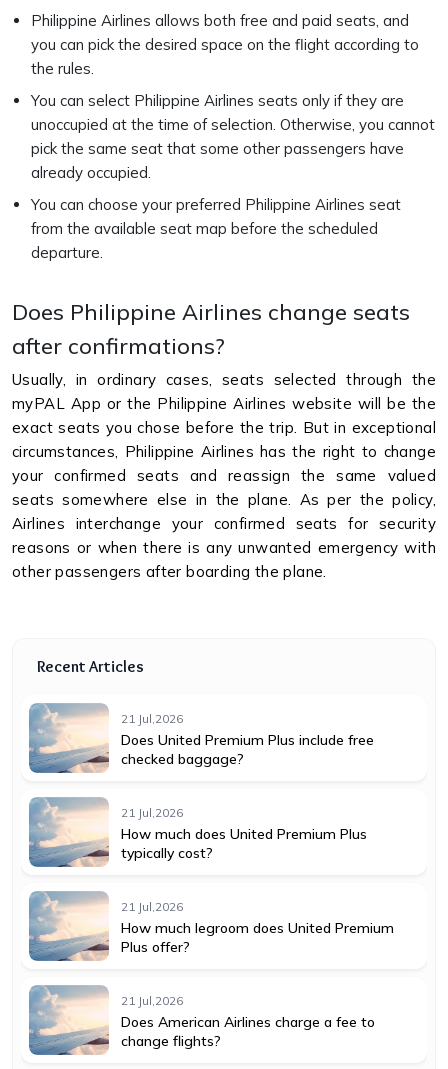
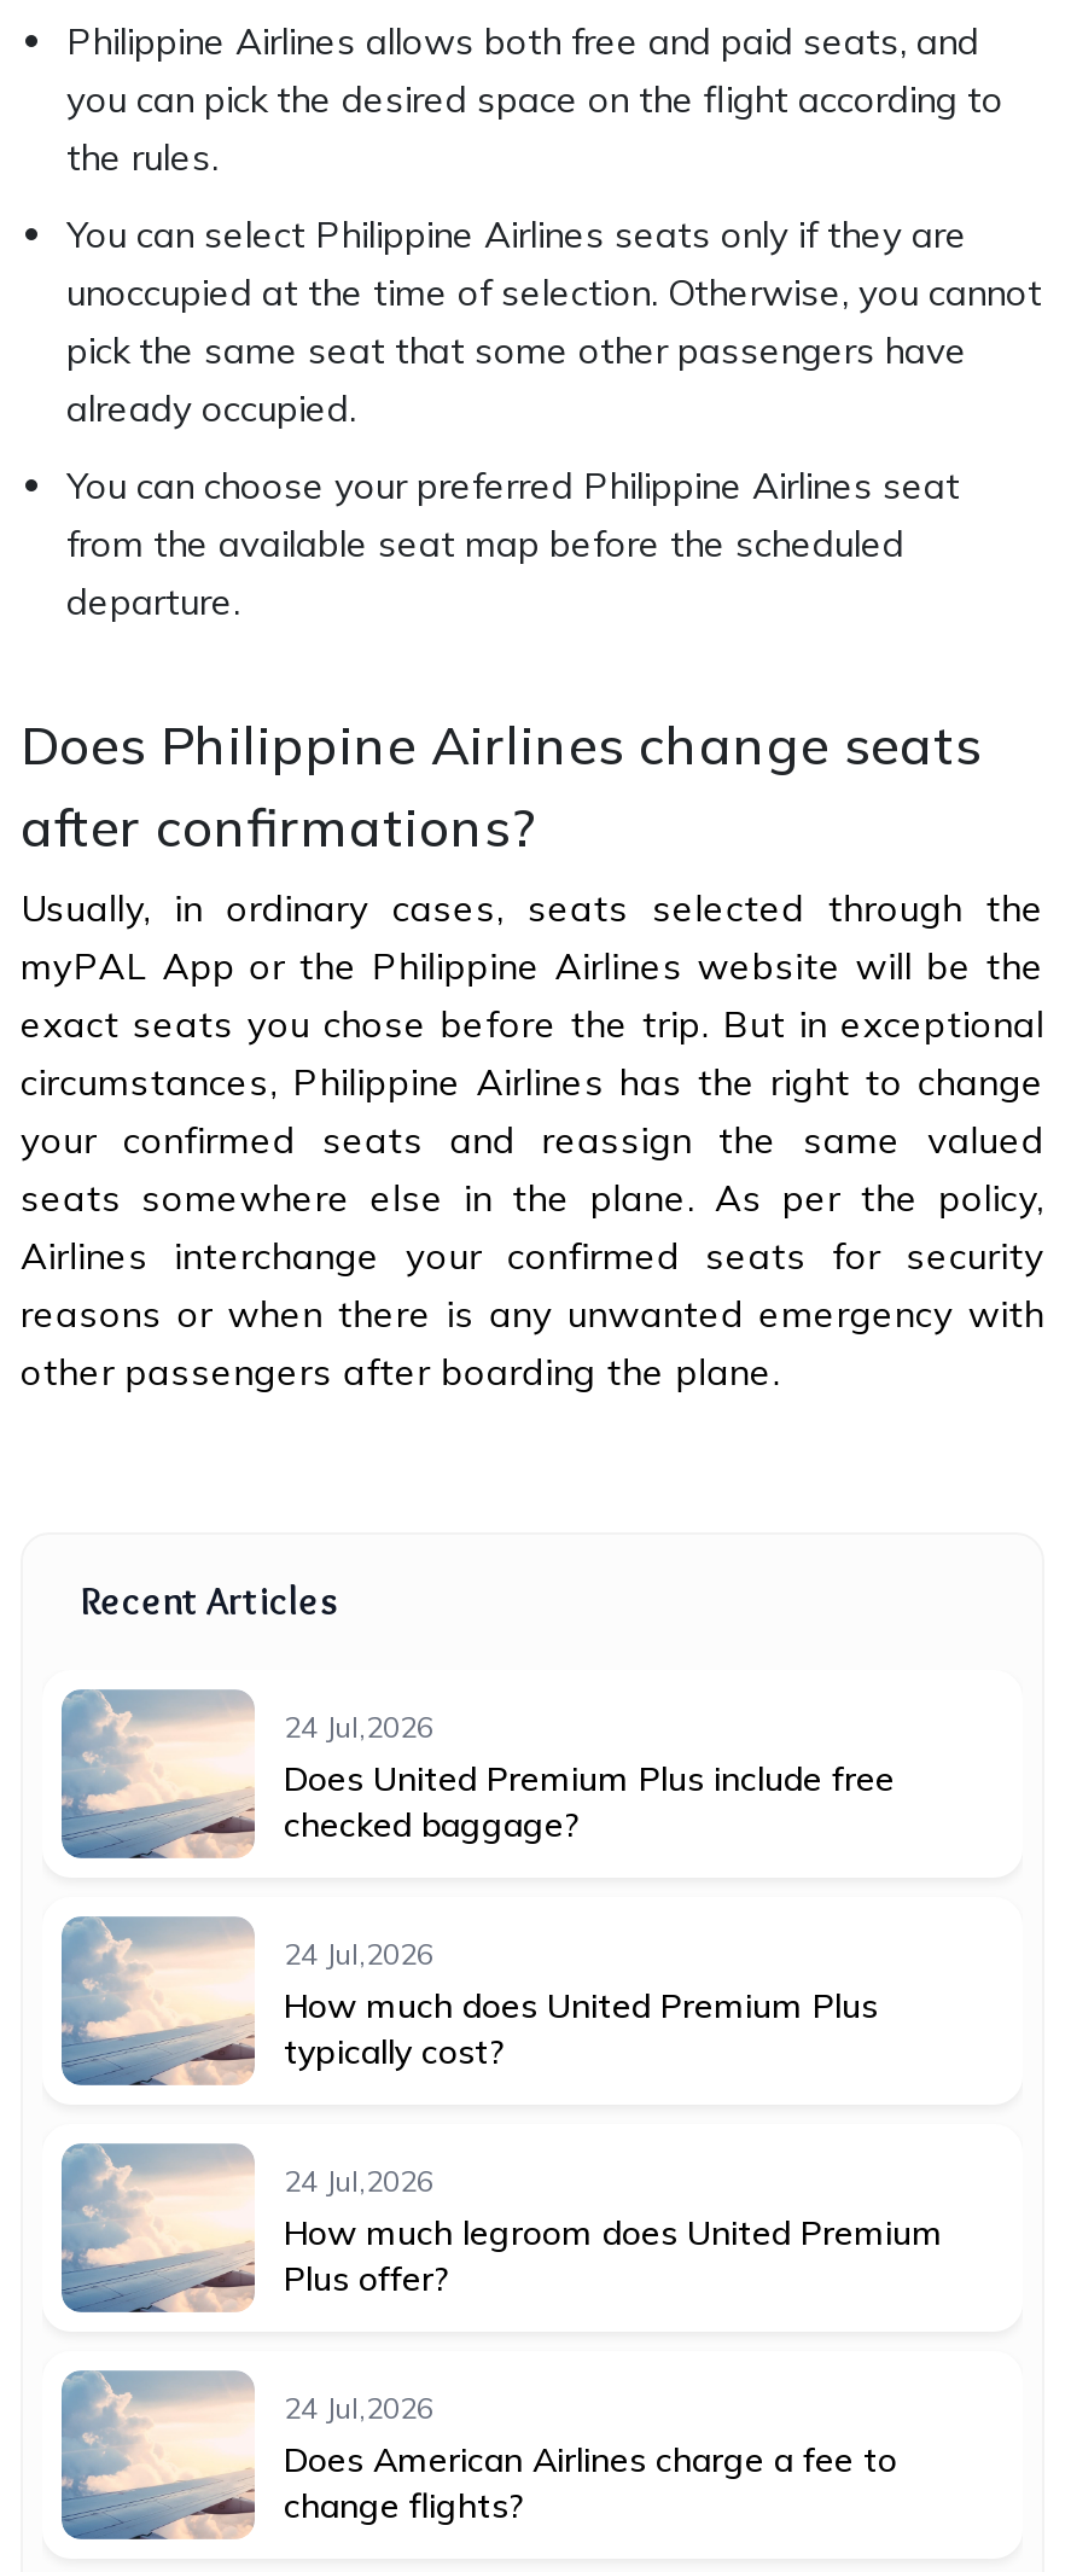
- 21 Jul,2026
+ 24 Jul,2026

- 21 Jul,2026
+ 24 Jul,2026

- 21 Jul,2026
+ 24 Jul,2026

- 21 Jul,2026
+ 24 Jul,2026
